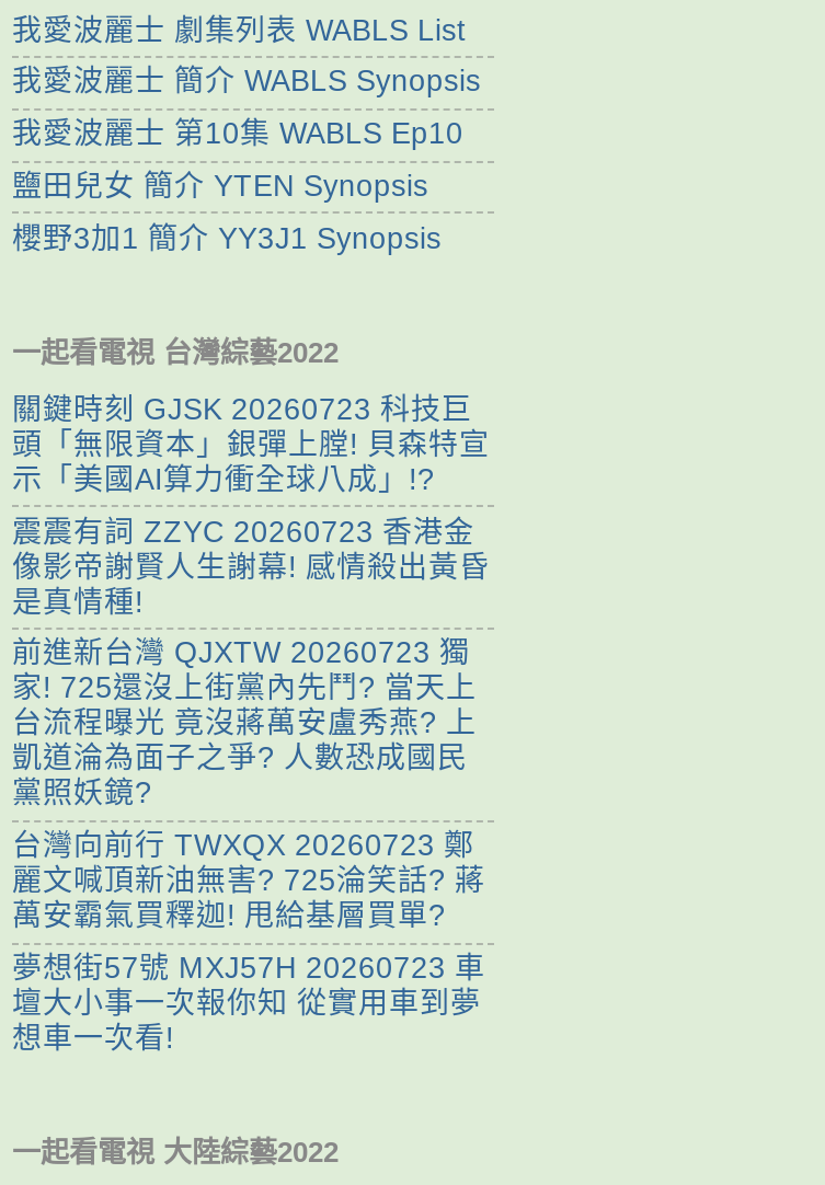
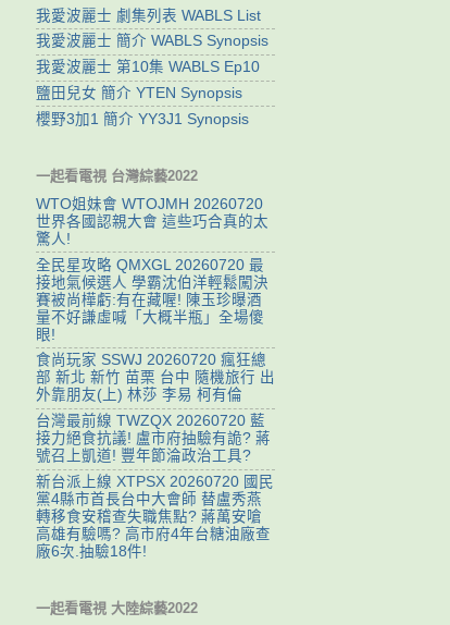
- 關鍵時刻 GJSK 20260723 科技巨
- 頭「無限資本」銀彈上膛! 貝森特宣
- 示「美國AI算力衝全球八成」!?
+ WTO姐妹會 WTOJMH 20260720
+ 世界各國認親大會 這些巧合真的太
+ 驚人!

- 震震有詞 ZZYC 20260723 香港金
- 像影帝謝賢人生謝幕! 感情殺出黃昏
- 是真情種!
+ 全民星攻略 QMXGL 20260720 最
+ 接地氣候選人 學霸沈伯洋輕鬆闖決
+ 賽被尚樺虧:有在藏喔! 陳玉珍曝酒
+ 量不好謙虛喊「大概半瓶」全場傻
+ 眼!

- 前進新台灣 QJXTW 20260723 獨
- 家! 725還沒上街黨內先鬥? 當天上
- 台流程曝光 竟沒蔣萬安盧秀燕? 上
- 凱道淪為面子之爭? 人數恐成國民
- 黨照妖鏡?
+ 食尚玩家 SSWJ 20260720 瘋狂總
+ 部 新北 新竹 苗栗 台中 隨機旅行 出
+ 外靠朋友(上) 林莎 李易 柯有倫

- 台灣向前行 TWXQX 20260723 鄭
- 麗文喊頂新油無害? 725淪笑話? 蔣
- 萬安霸氣買釋迦! 甩給基層買單?
+ 台灣最前線 TWZQX 20260720 藍
+ 接力絕食抗議! 盧市府抽驗有詭? 蔣
+ 號召上凱道! 豐年節淪政治工具?

- 夢想街57號 MXJ57H 20260723 車
- 壇大小事一次報你知 從實用車到夢
- 想車一次看!
+ 新台派上線 XTPSX 20260720 國民
+ 黨4縣市首長台中大會師 替盧秀燕
+ 轉移食安稽查失職焦點? 蔣萬安嗆
+ 高雄有驗嗎? 高市府4年台糖油廠查
+ 廠6次.抽驗18件!
